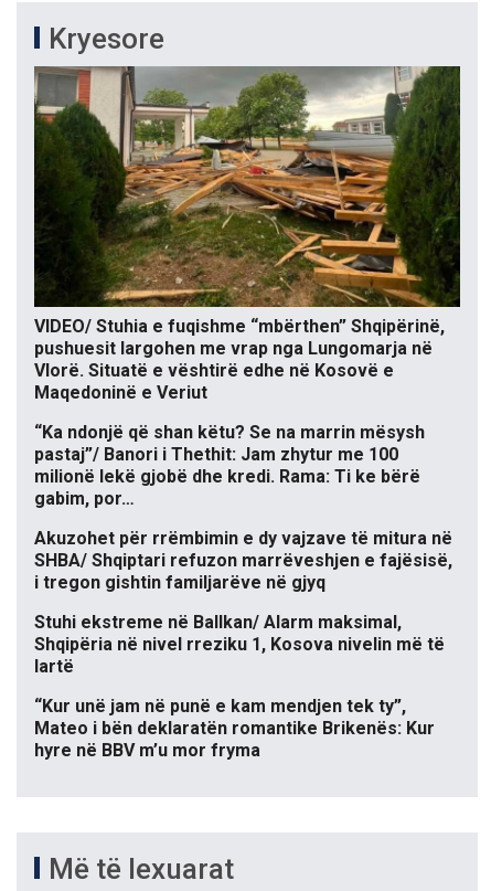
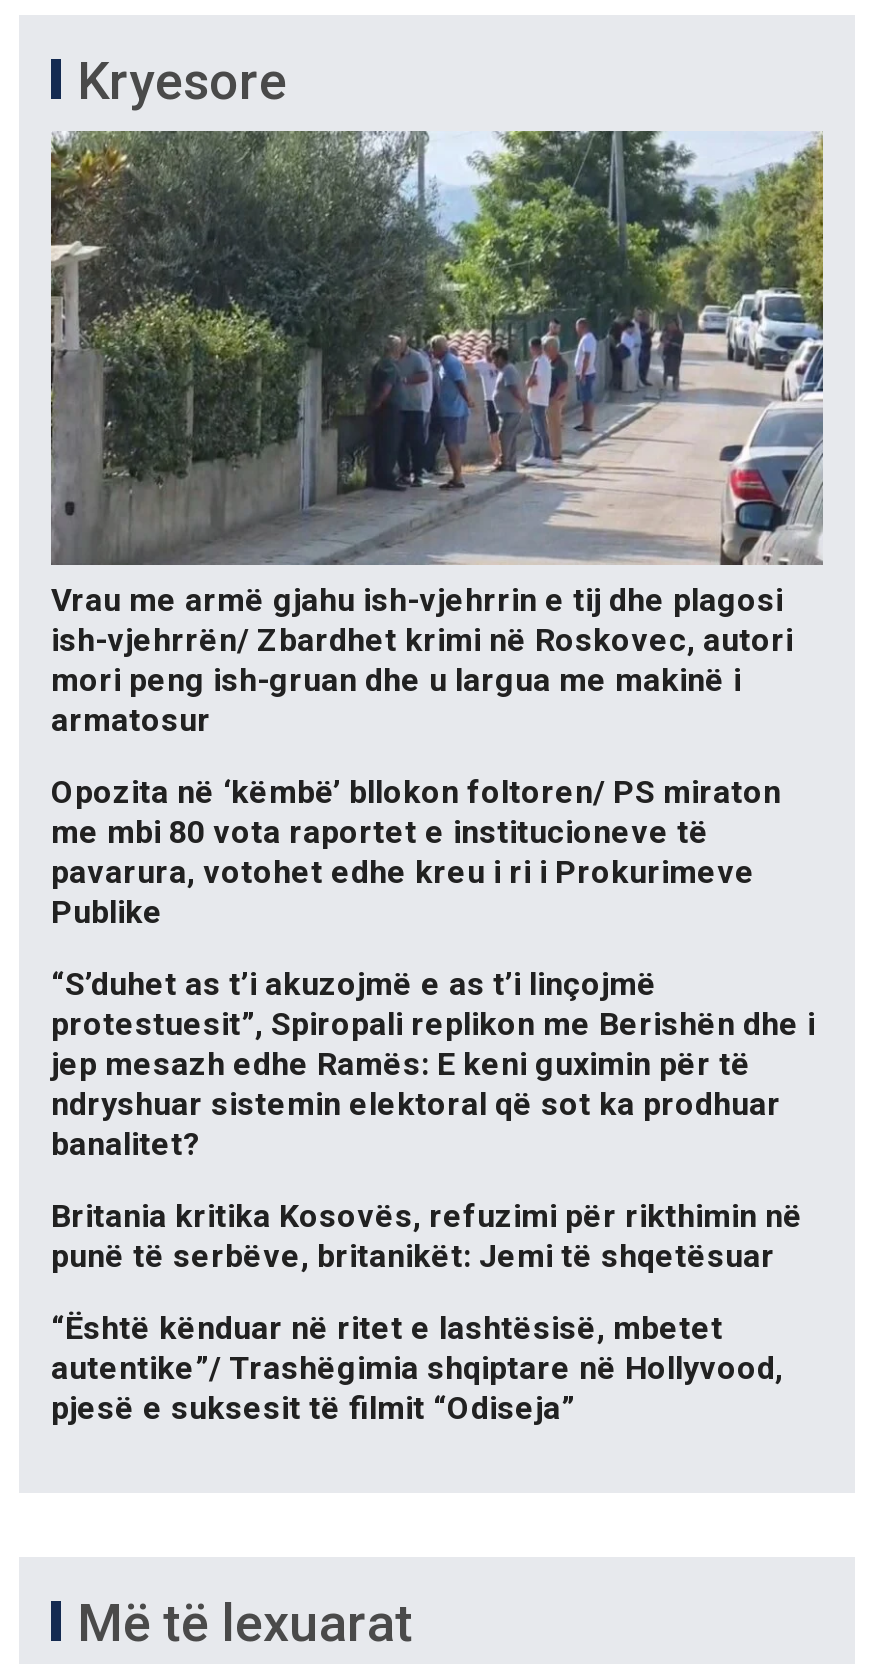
- [image]
- VIDEO/ Stuhia e fuqishme “mbërthen” Shqipërinë,
- pushuesit largohen me vrap nga Lungomarja në
- Vlorë. Situatë e vështirë edhe në Kosovë e
- Maqedoninë e Veriut
+ [image]
+ Vrau me armë gjahu ish-vjehrrin e tij dhe plagosi
+ ish-vjehrrën/ Zbardhet krimi në Roskovec, autori
+ mori peng ish-gruan dhe u largua me makinë i
+ armatosur

- “Ka ndonjë që shan këtu? Se na marrin mësysh
- pastaj”/ Banori i Thethit: Jam zhytur me 100
- milionë lekë gjobë dhe kredi. Rama: Ti ke bërë
- gabim, por…
+ Opozita në ‘këmbë’ bllokon foltoren/ PS miraton
+ me mbi 80 vota raportet e institucioneve të
+ pavarura, votohet edhe kreu i ri i Prokurimeve
+ Publike

- Akuzohet për rrëmbimin e dy vajzave të mitura në
- SHBA/ Shqiptari refuzon marrëveshjen e fajësisë,
- i tregon gishtin familjarëve në gjyq
+ “S’duhet as t’i akuzojmë e as t’i linçojmë
+ protestuesit”, Spiropali replikon me Berishën dhe i
+ jep mesazh edhe Ramës: E keni guximin për të
+ ndryshuar sistemin elektoral që sot ka prodhuar
+ banalitet?

- Stuhi ekstreme në Ballkan/ Alarm maksimal,
- Shqipëria në nivel rreziku 1, Kosova nivelin më të
- lartë
+ Britania kritika Kosovës, refuzimi për rikthimin në
+ punë të serbëve, britanikët: Jemi të shqetësuar

- “Kur unë jam në punë e kam mendjen tek ty”,
- Mateo i bën deklaratën romantike Brikenës: Kur
- hyre në BBV m’u mor fryma
+ “Është kënduar në ritet e lashtësisë, mbetet
+ autentike”/ Trashëgimia shqiptare në Hollyvood,
+ pjesë e suksesit të filmit “Odiseja”
